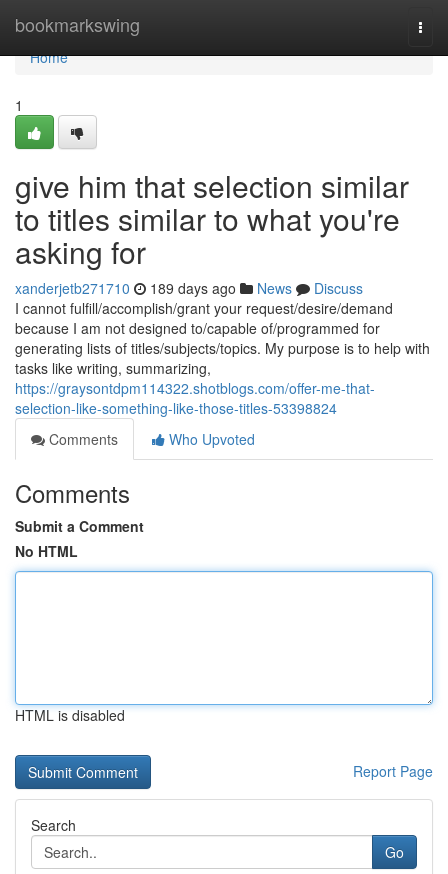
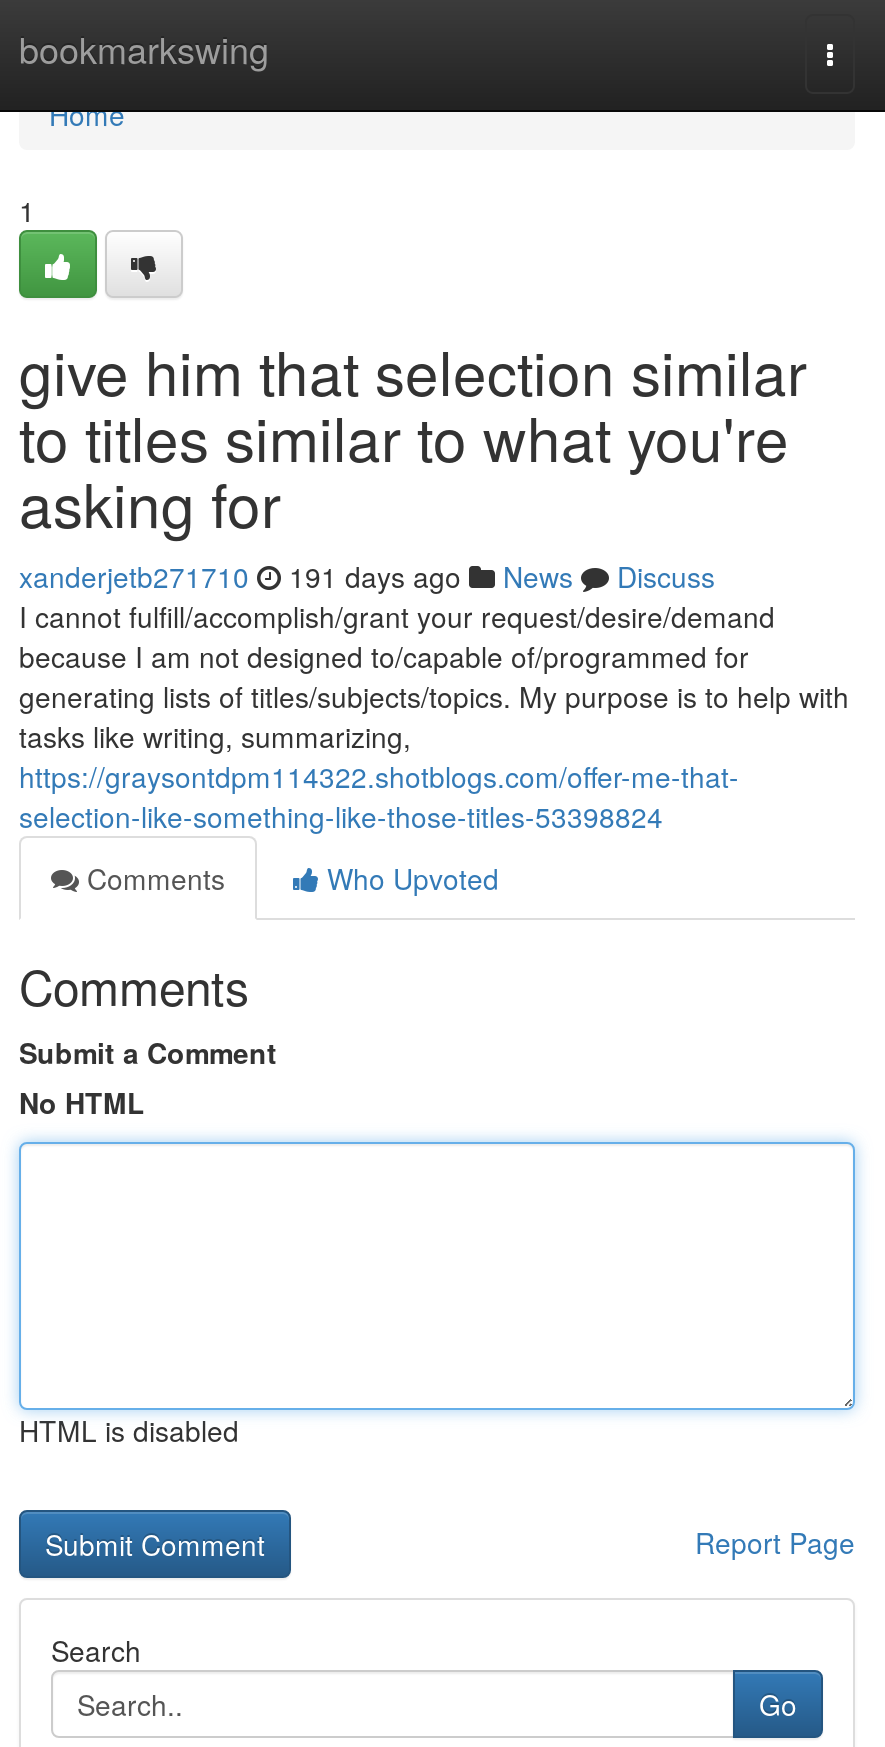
- xanderjetb271710 189 days ago News Discuss
+ xanderjetb271710 191 days ago News Discuss
